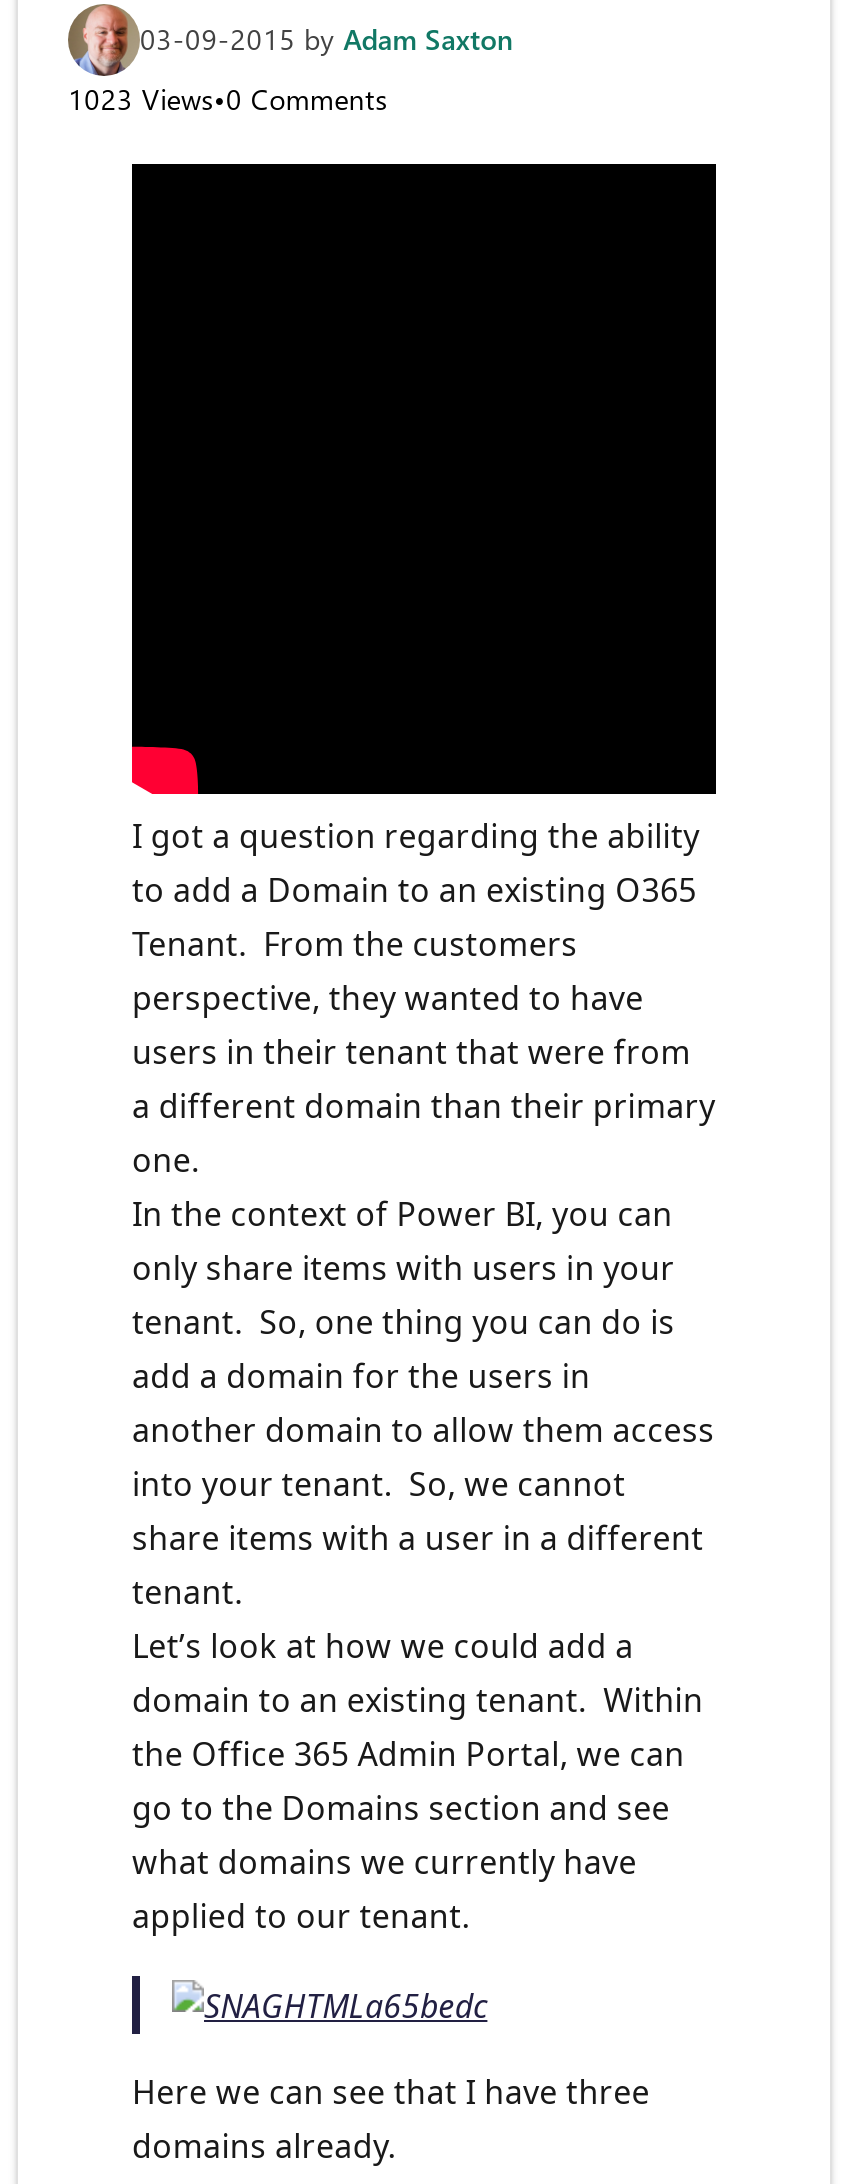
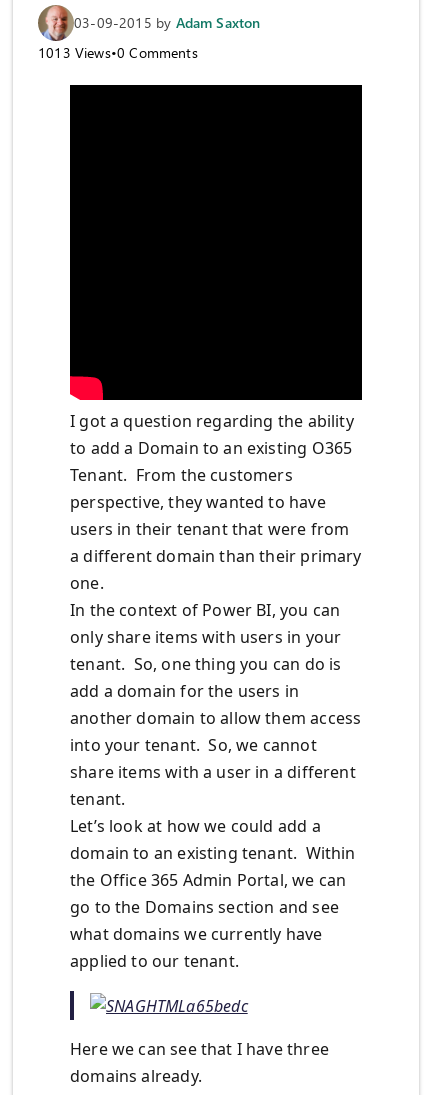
- 1023 Views•0 Comments
+ 1013 Views•0 Comments
